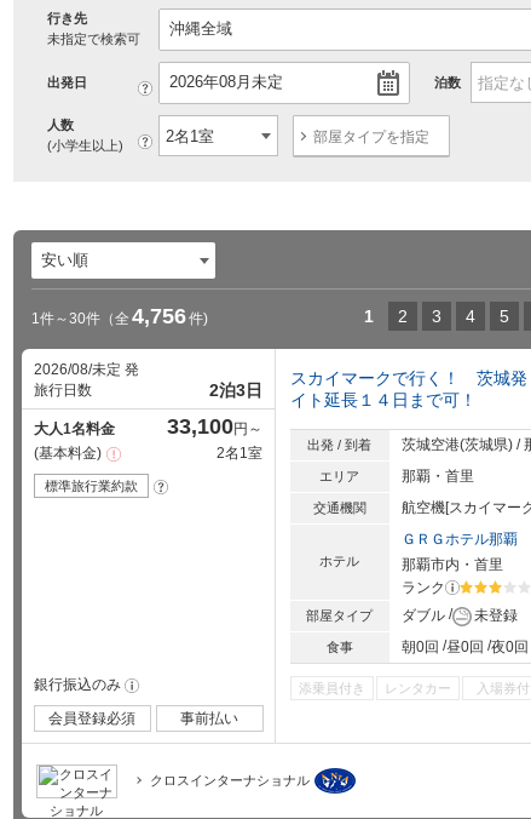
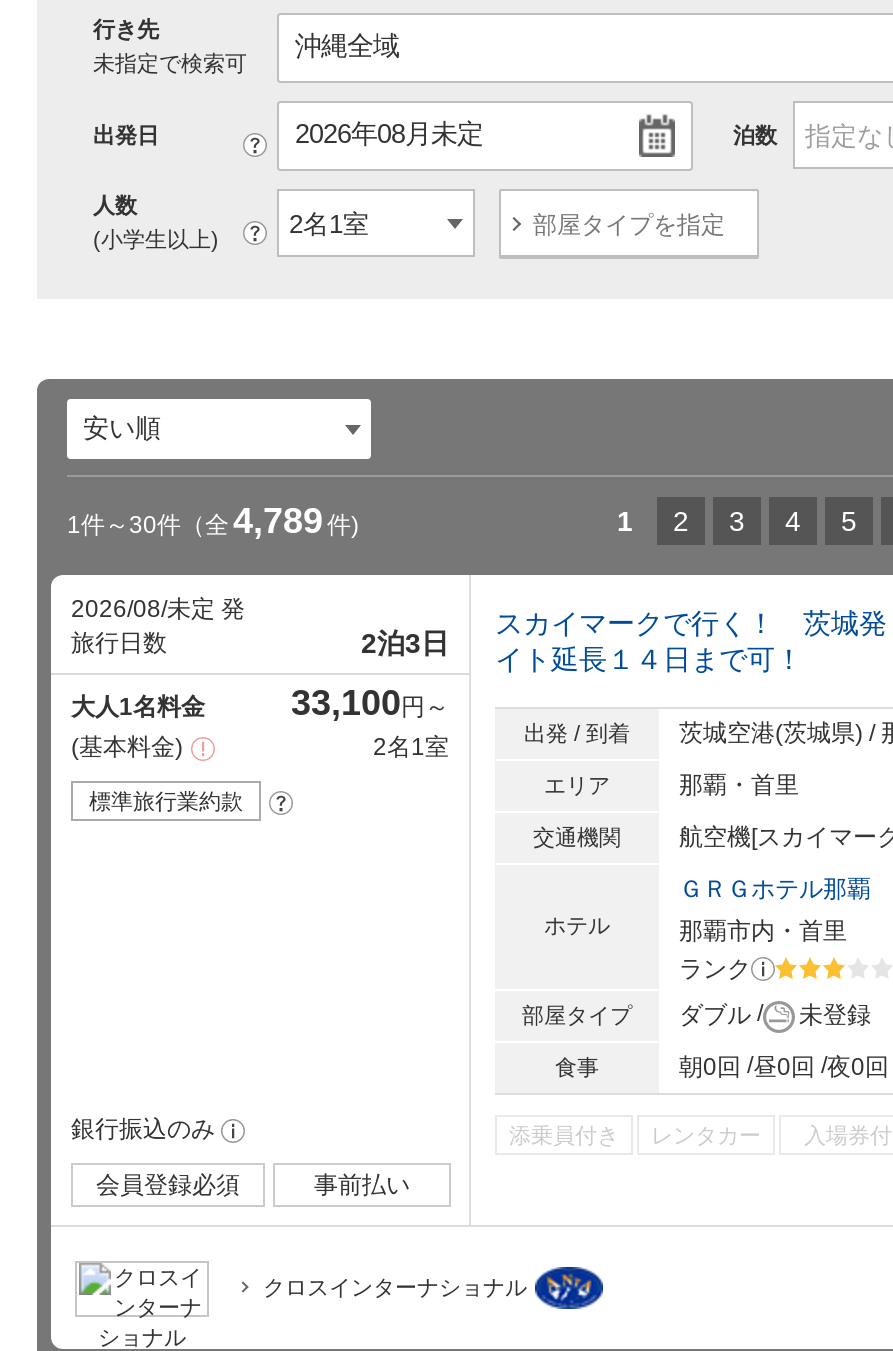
- 1件～30件（全 4,756 件)
+ 1件～30件（全 4,789 件)
